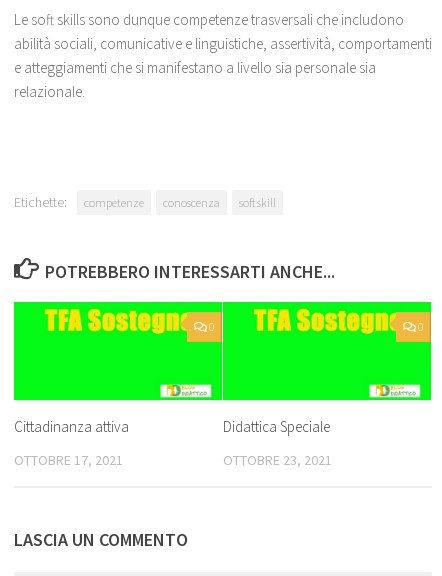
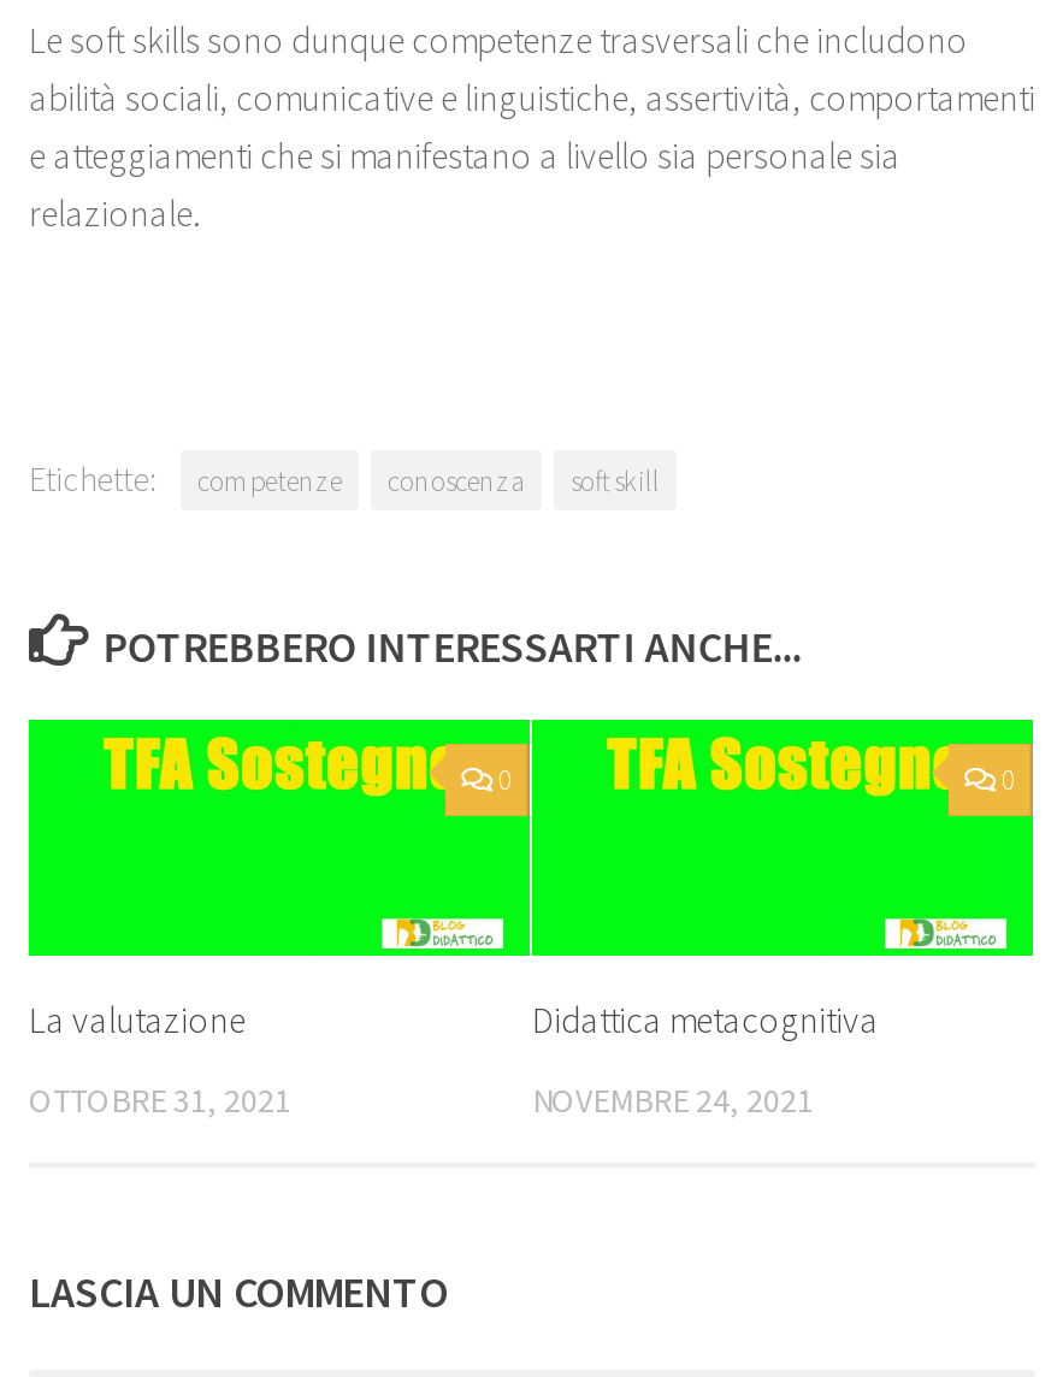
- Cittadinanza attiva
+ La valutazione

- Didattica Speciale
+ Didattica metacognitiva

- OTTOBRE 17, 2021
+ OTTOBRE 31, 2021

- OTTOBRE 23, 2021
+ NOVEMBRE 24, 2021
